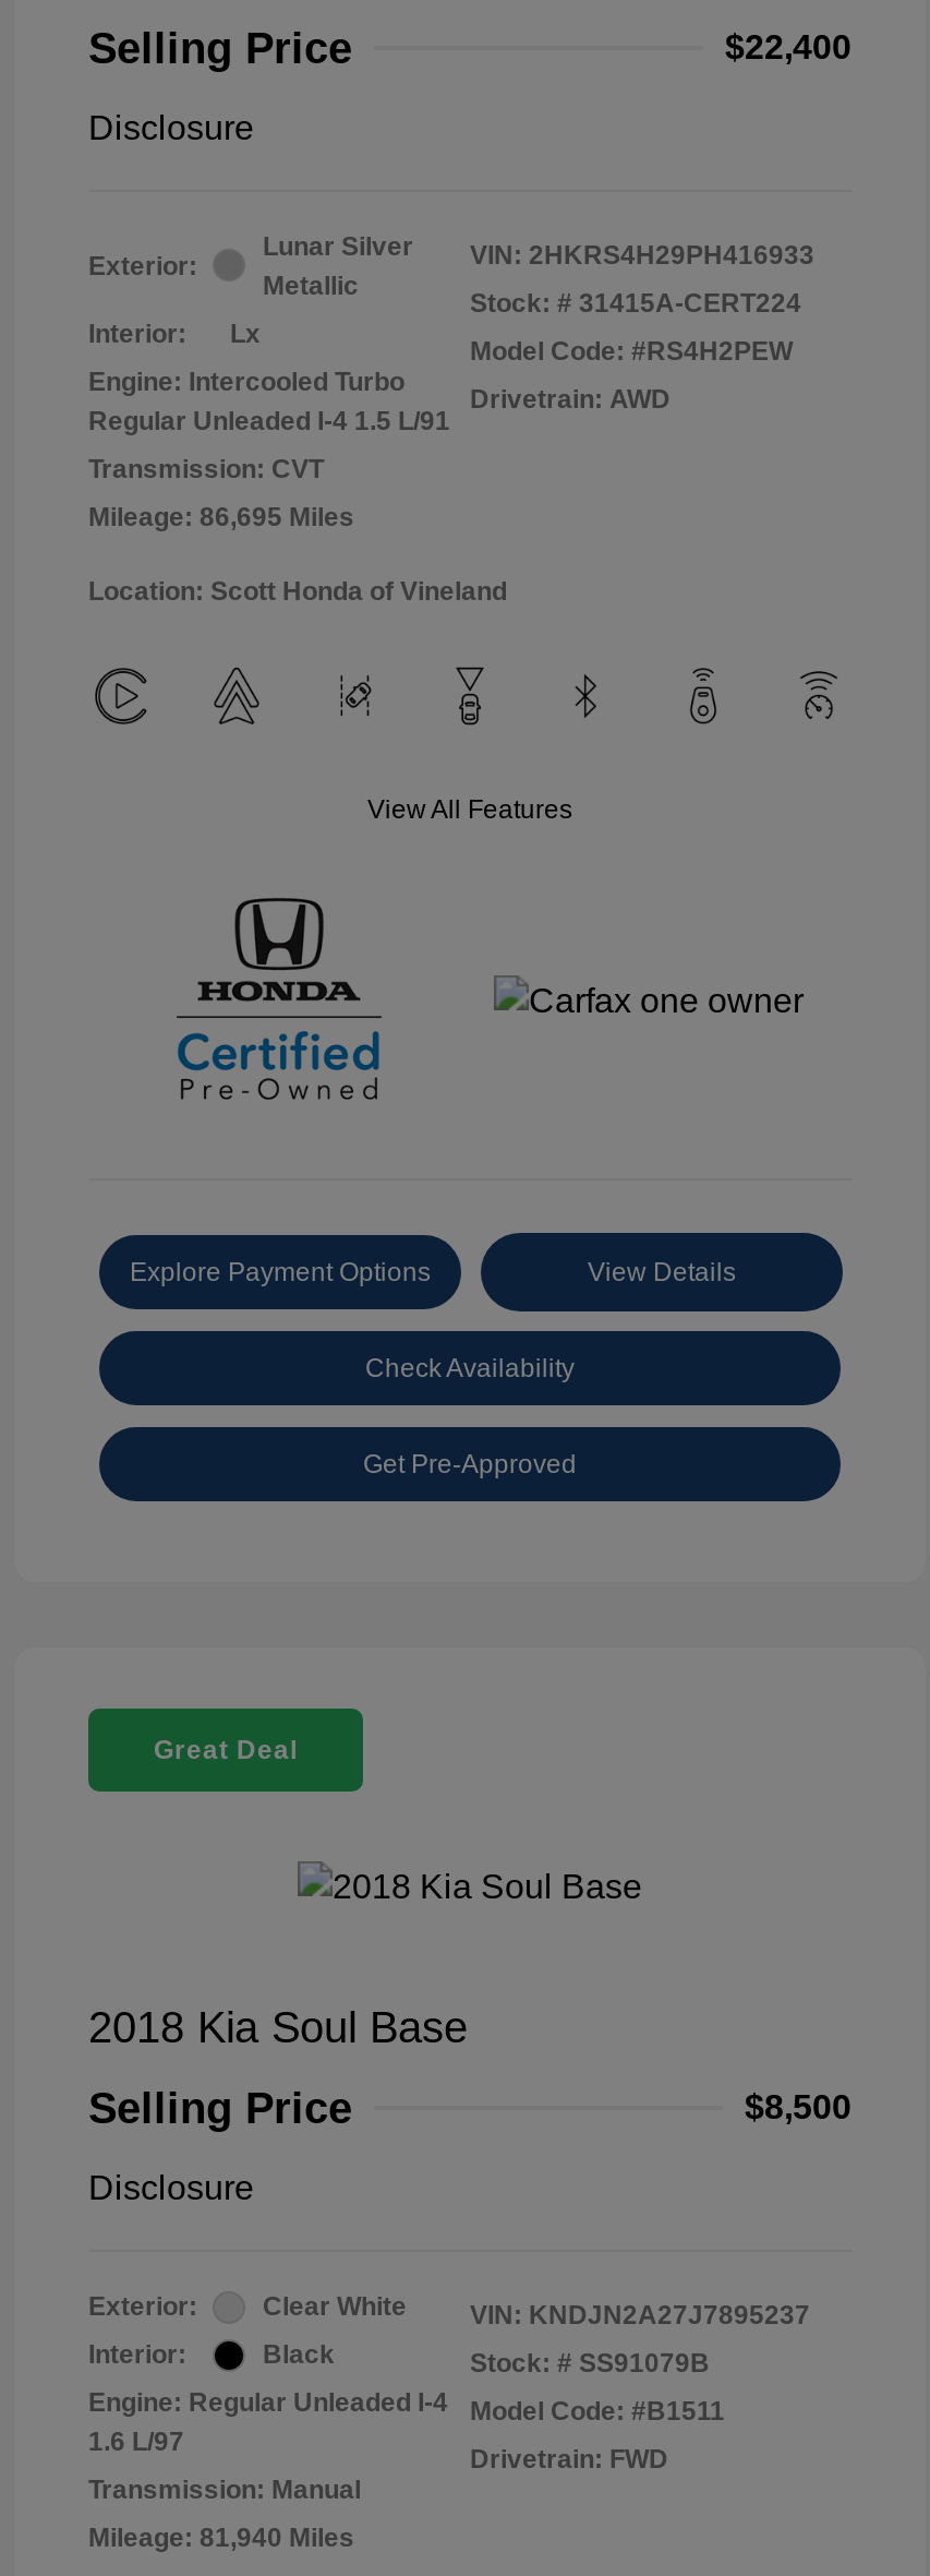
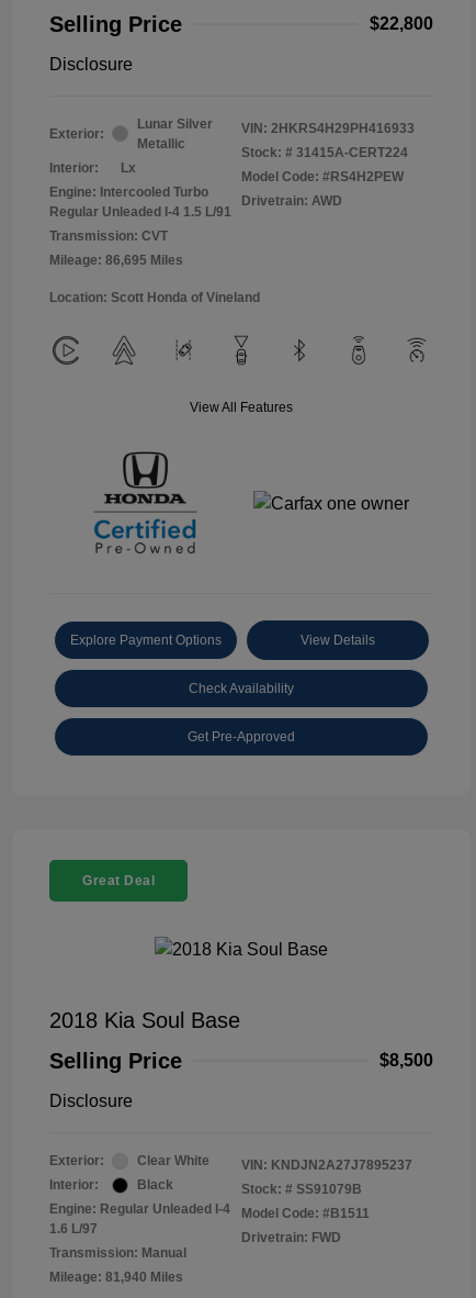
- $22,400
+ $22,800
